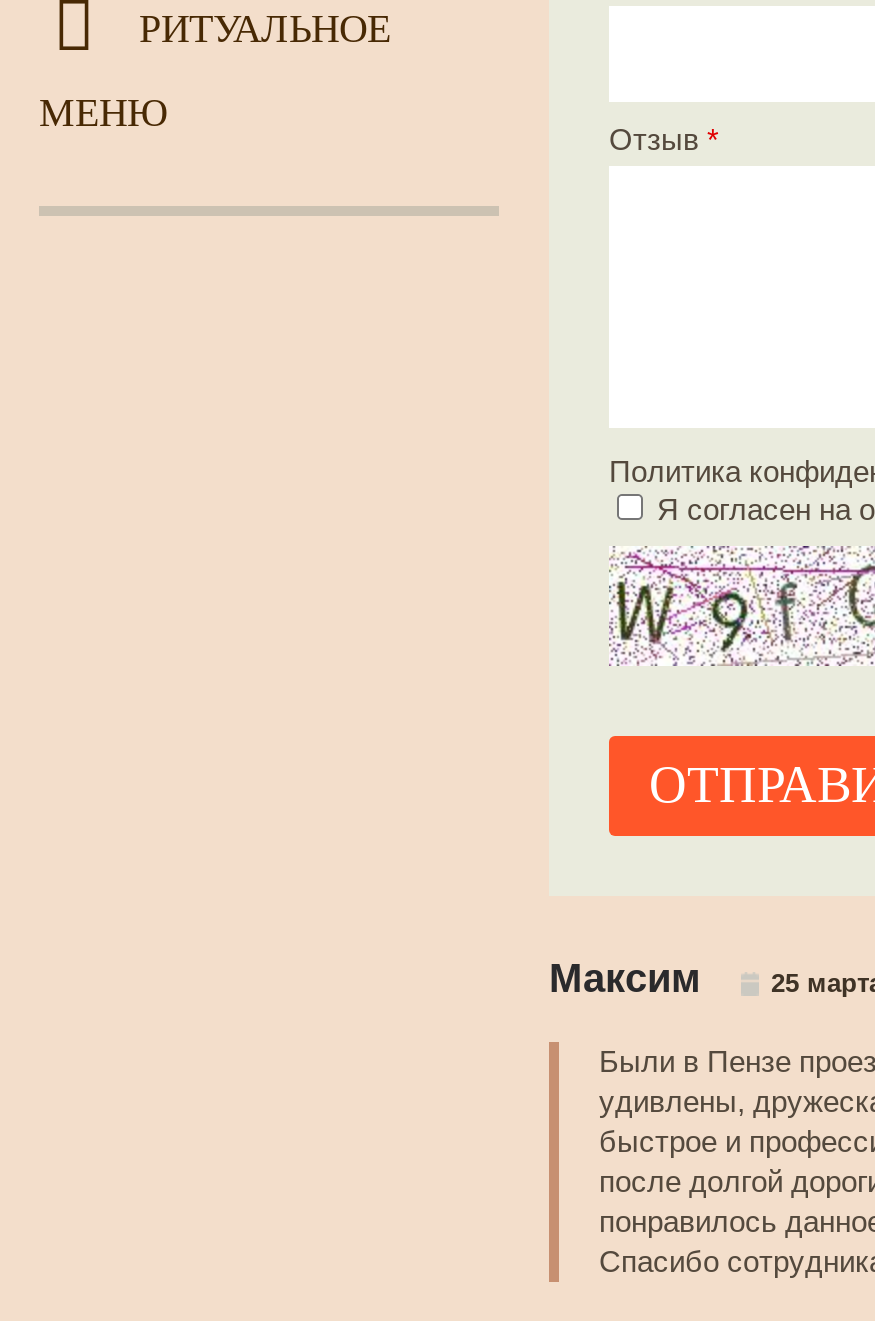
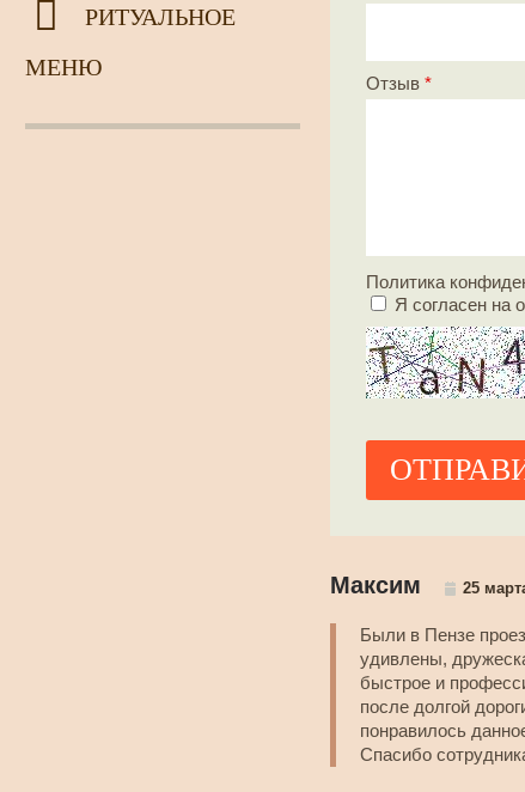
- [image]
+ [image]
